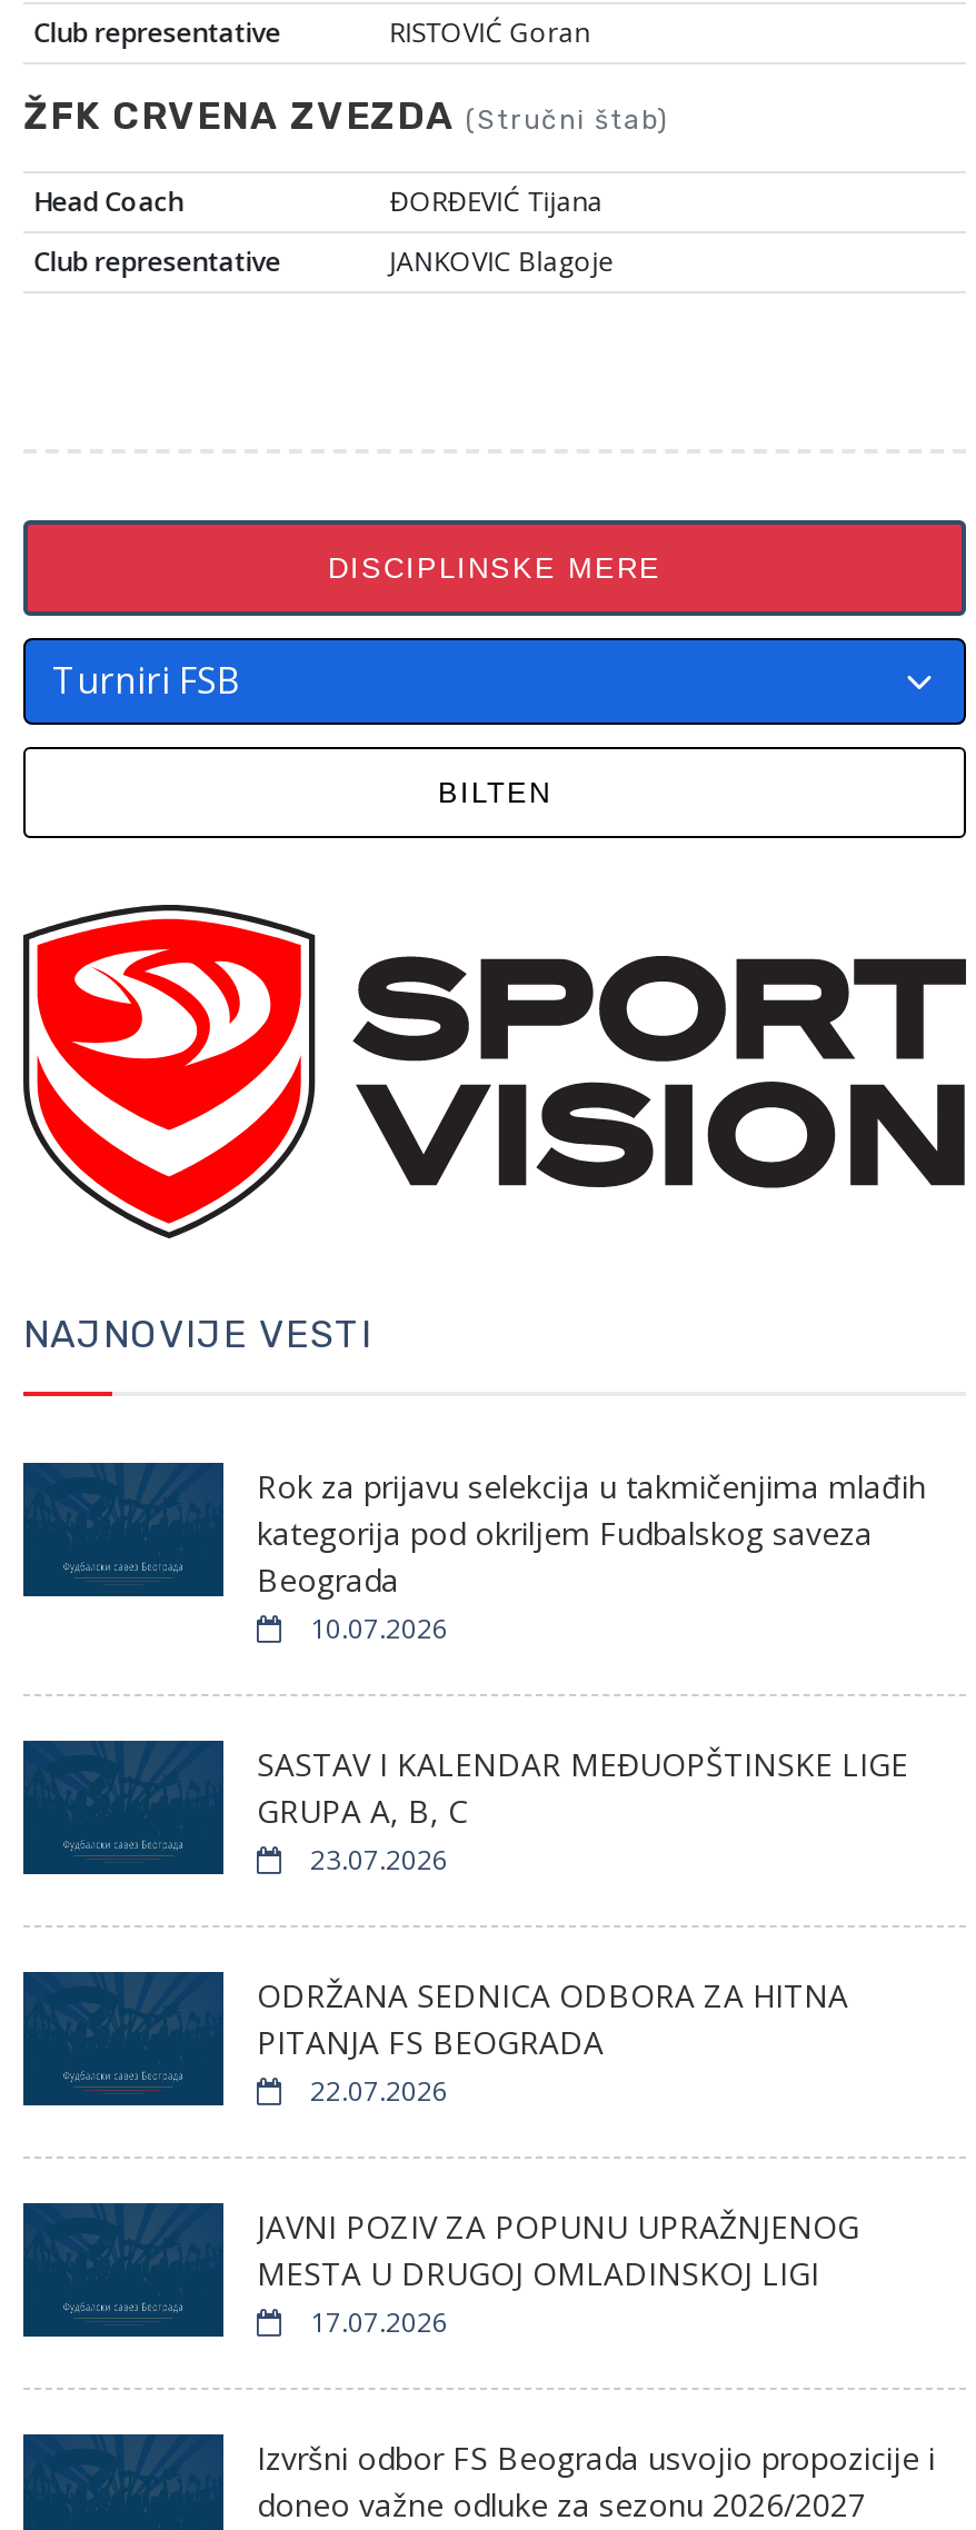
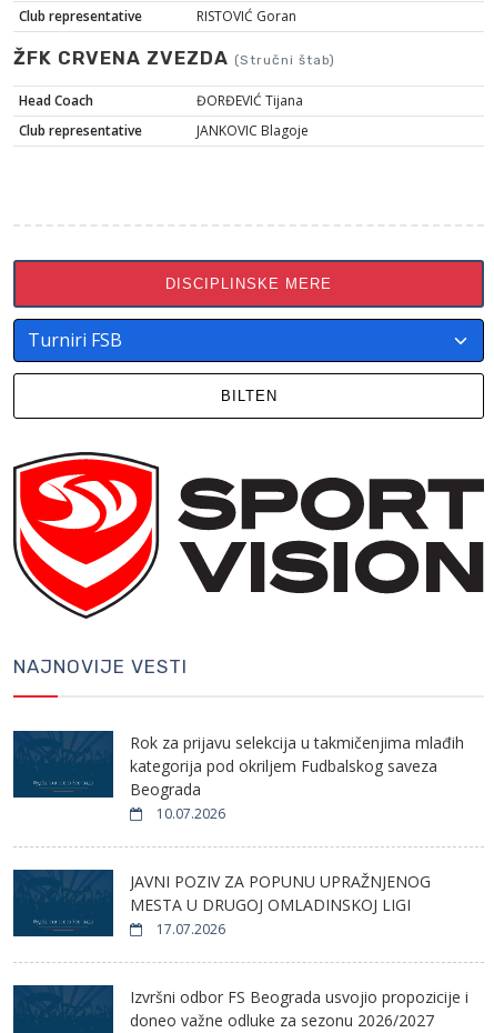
- SASTAV I KALENDAR MEĐUOPŠTINSKE LIGE
- GRUPA A, B, C
- 23.07.2026
- ODRŽANA SEDNICA ODBORA ZA HITNA
- PITANJA FS BEOGRADA
- 22.07.2026
